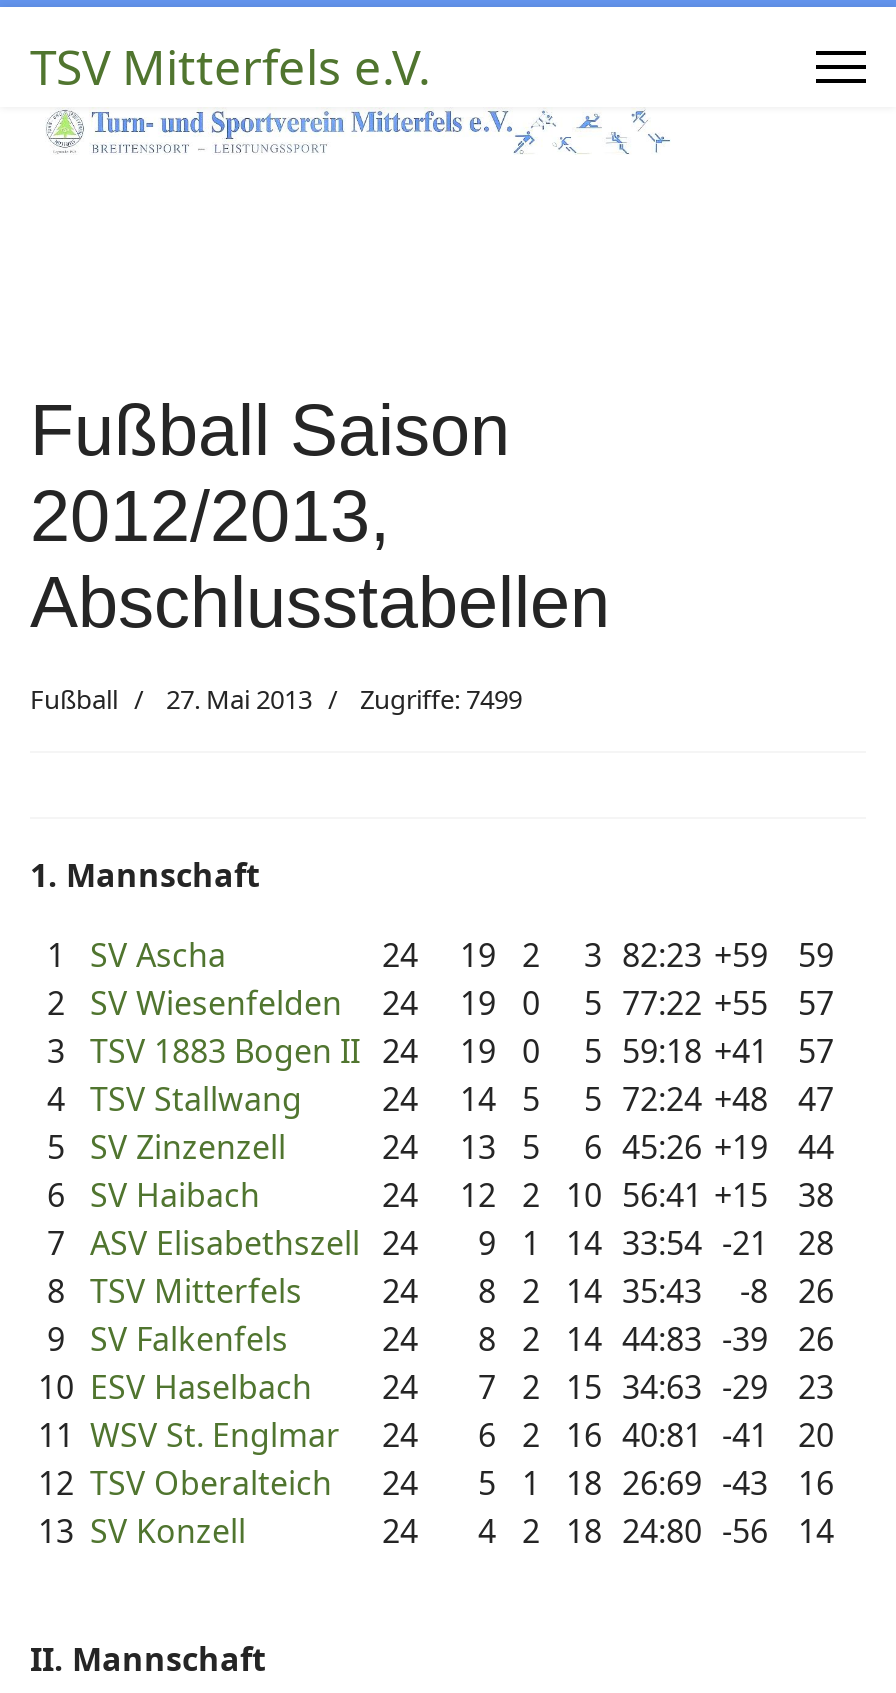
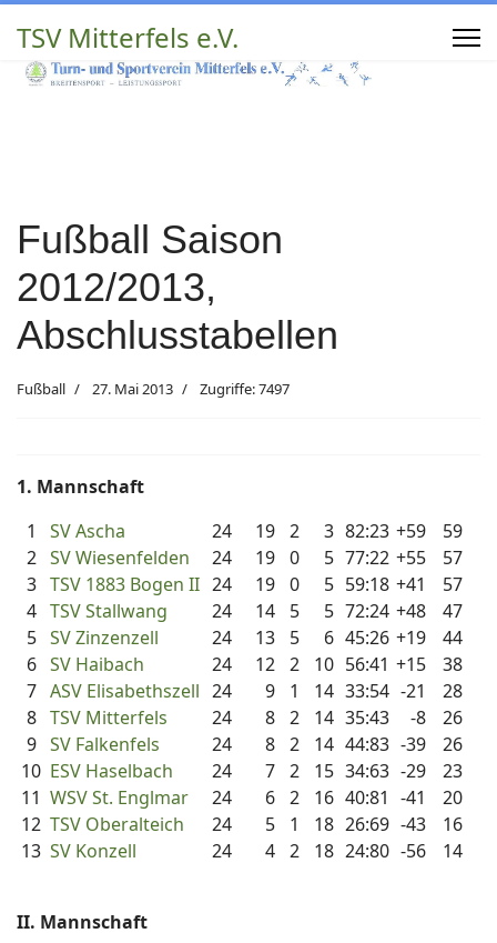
- Fußball 27. Mai 2013 Zugriffe: 7499
+ Fußball 27. Mai 2013 Zugriffe: 7497
